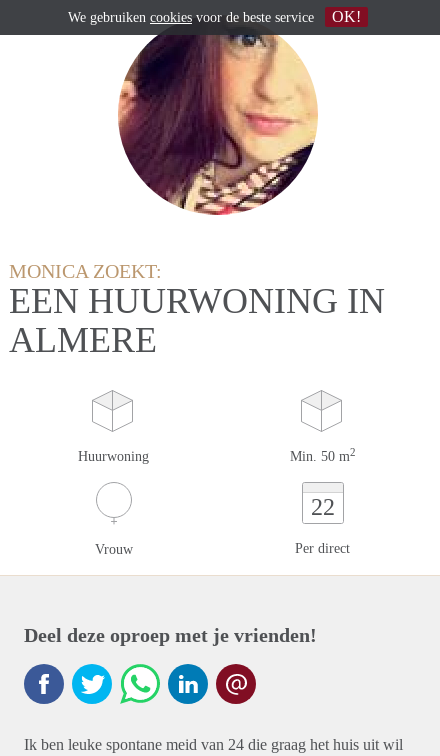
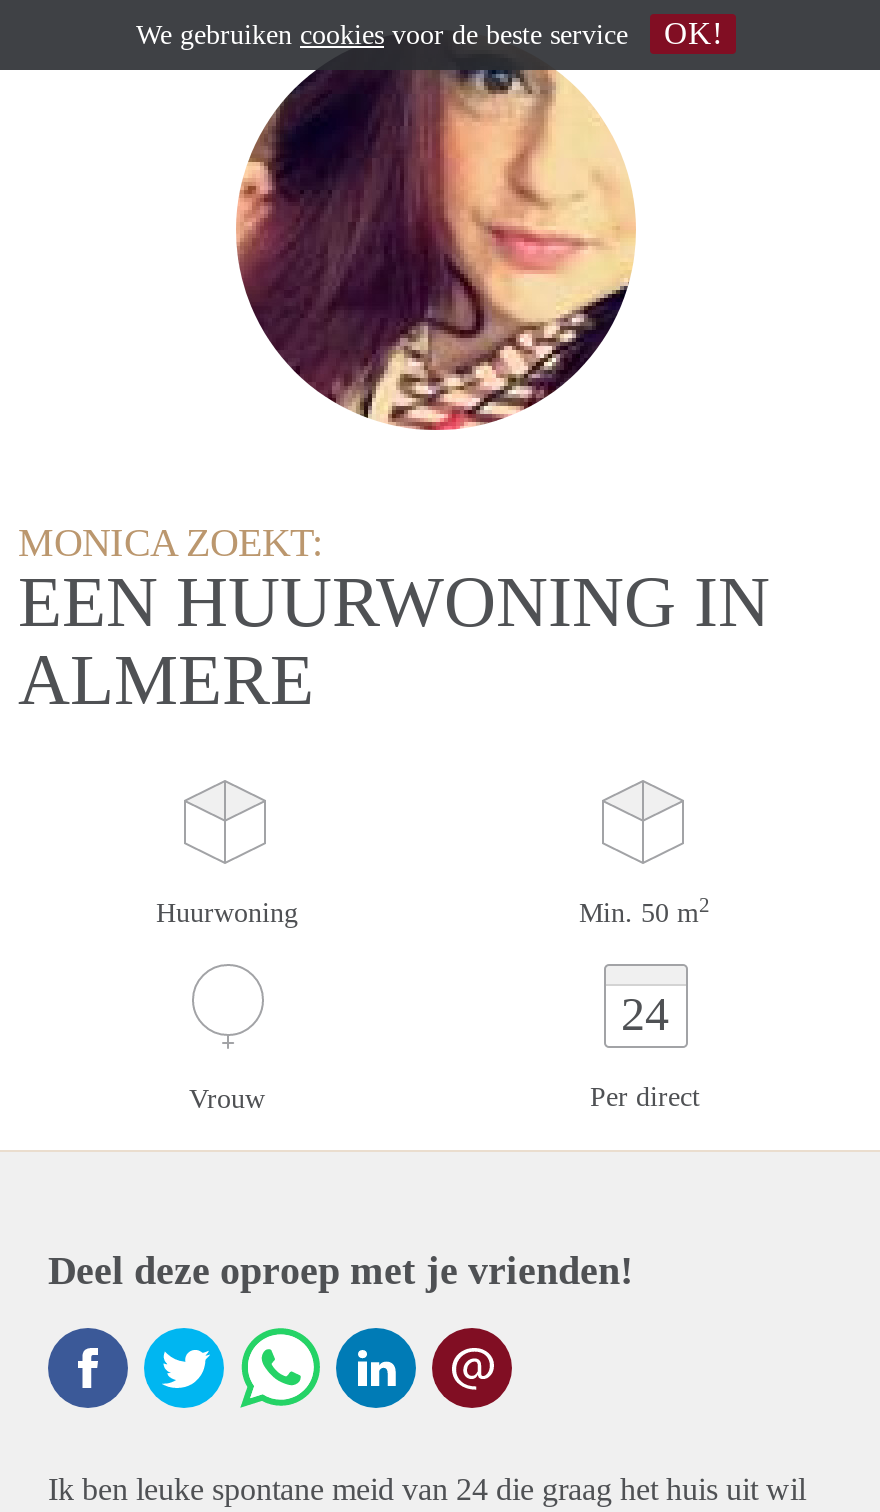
- 22
+ 24
